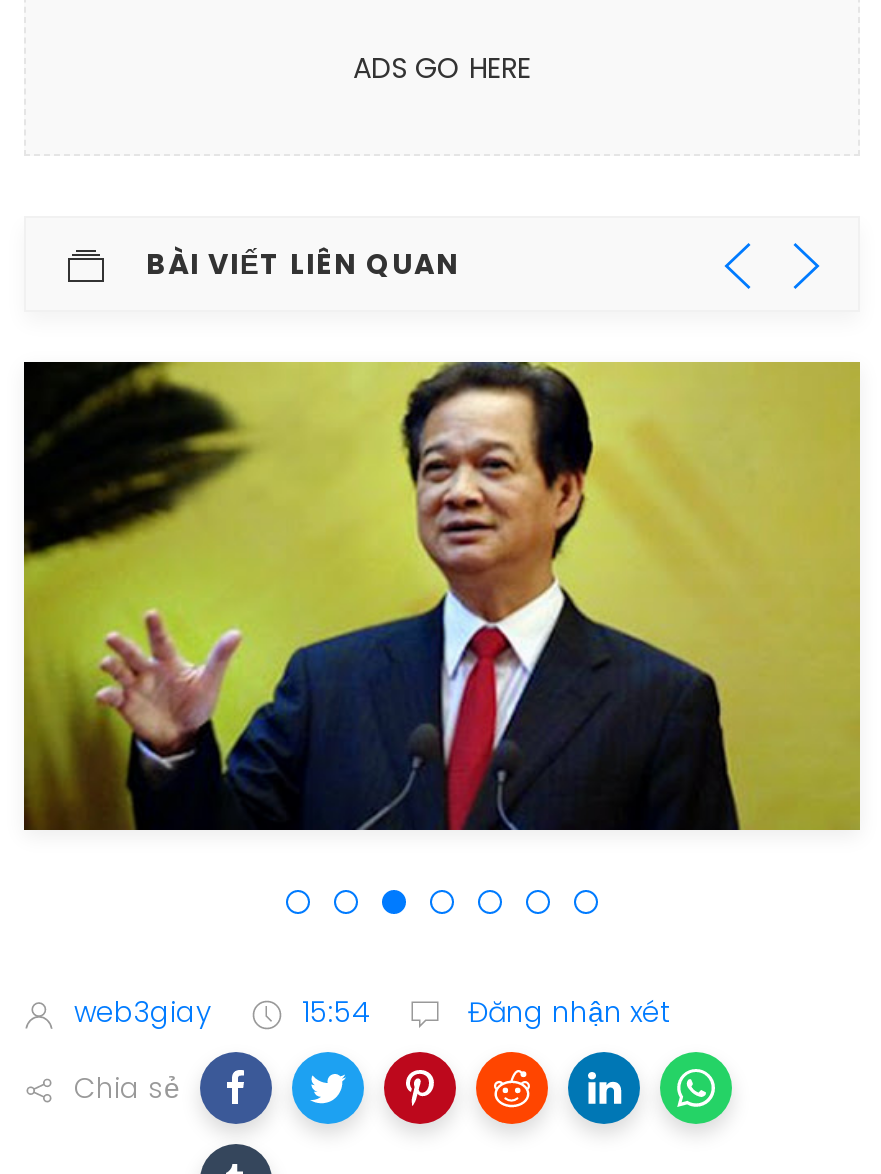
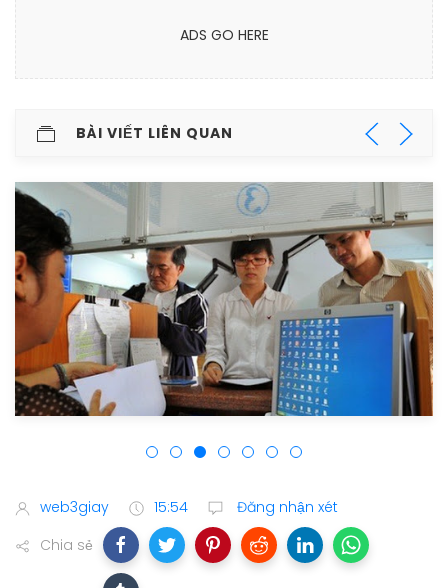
- [image]
+ [image]
